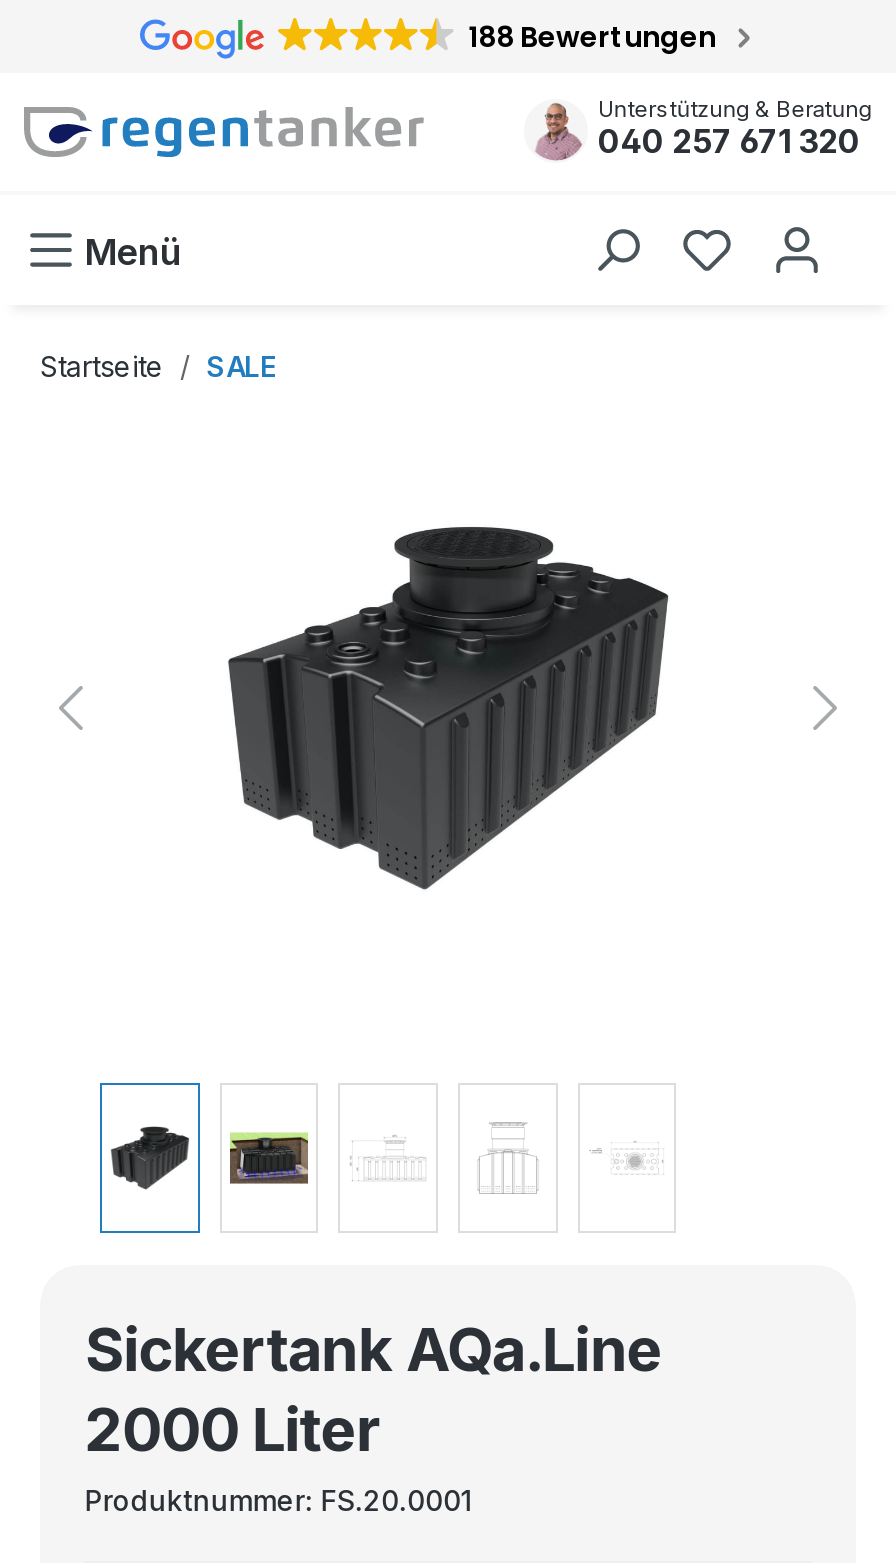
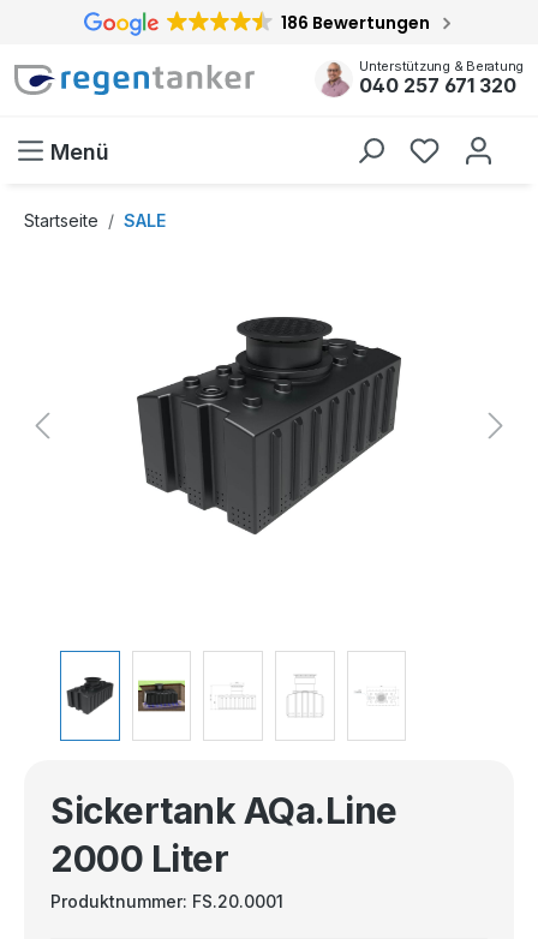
- 188 Bewertungen
+ 186 Bewertungen
